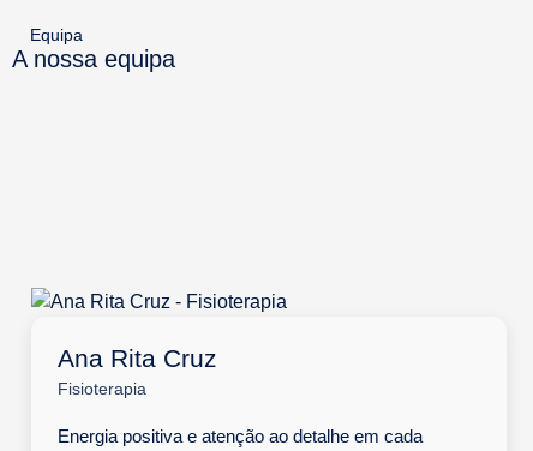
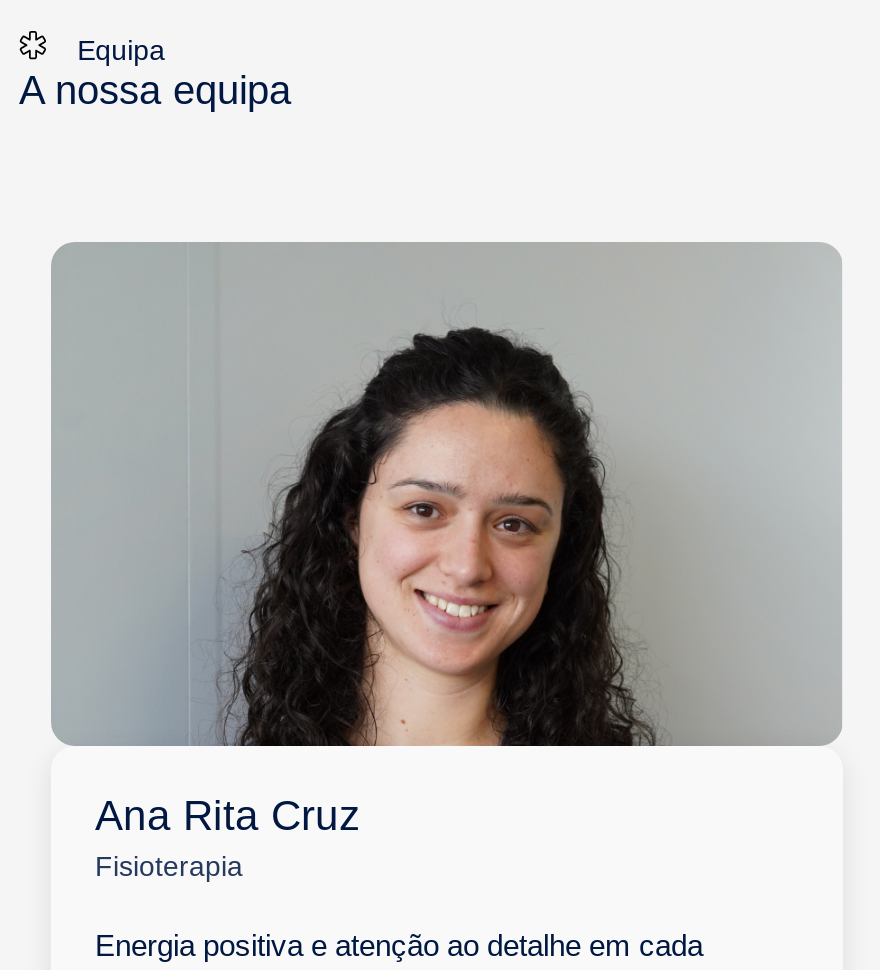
+ [image]
